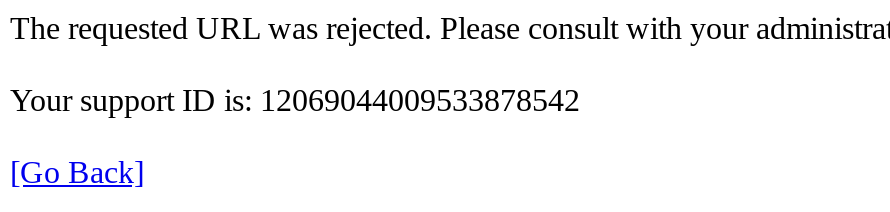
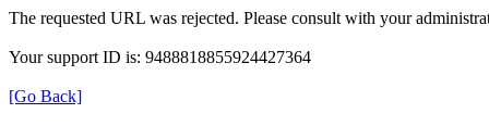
- Your support ID is: 12069044009533878542
+ Your support ID is: 9488818855924427364
